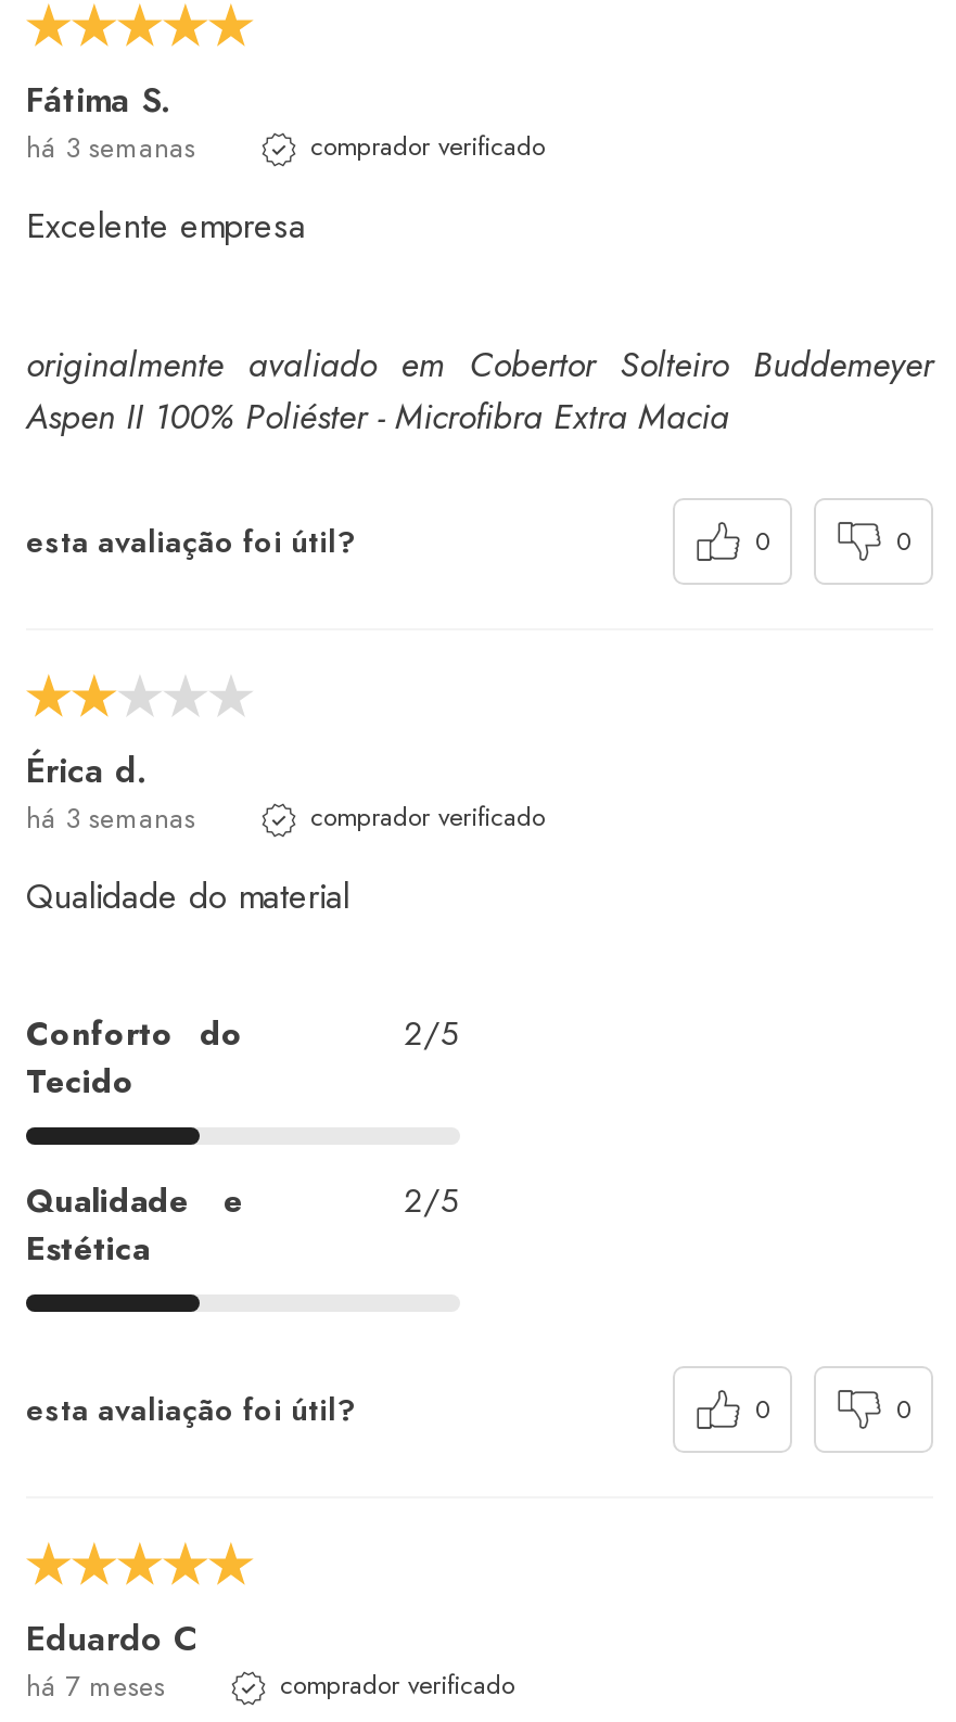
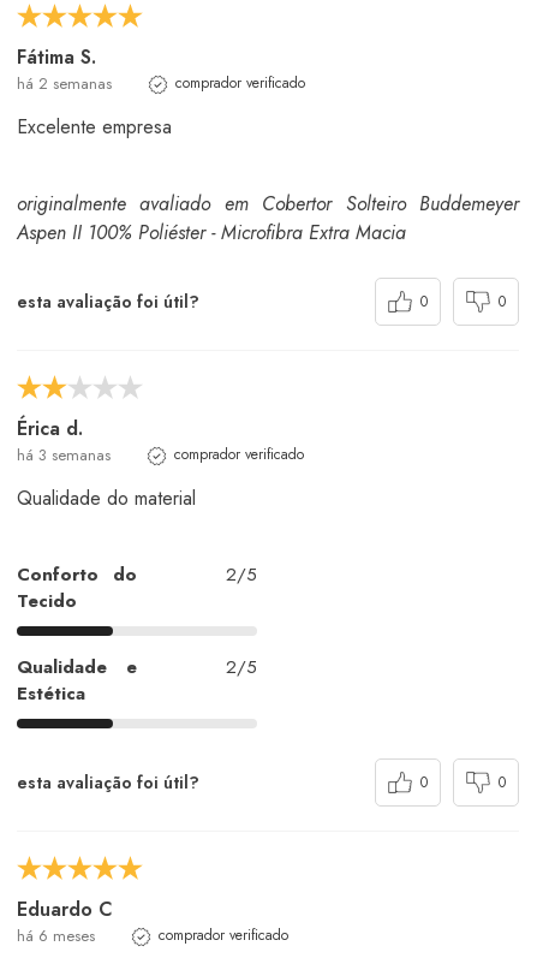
- há 3 semanas
+ há 2 semanas

- há 7 meses
+ há 6 meses
